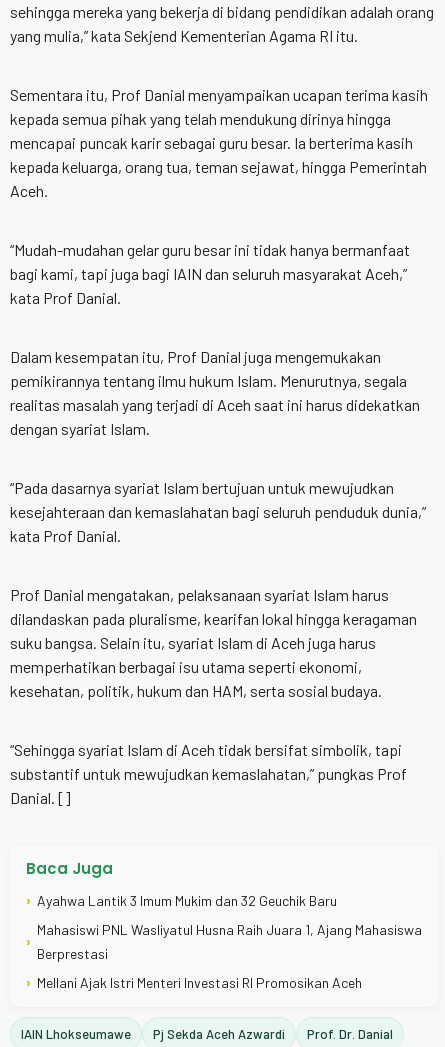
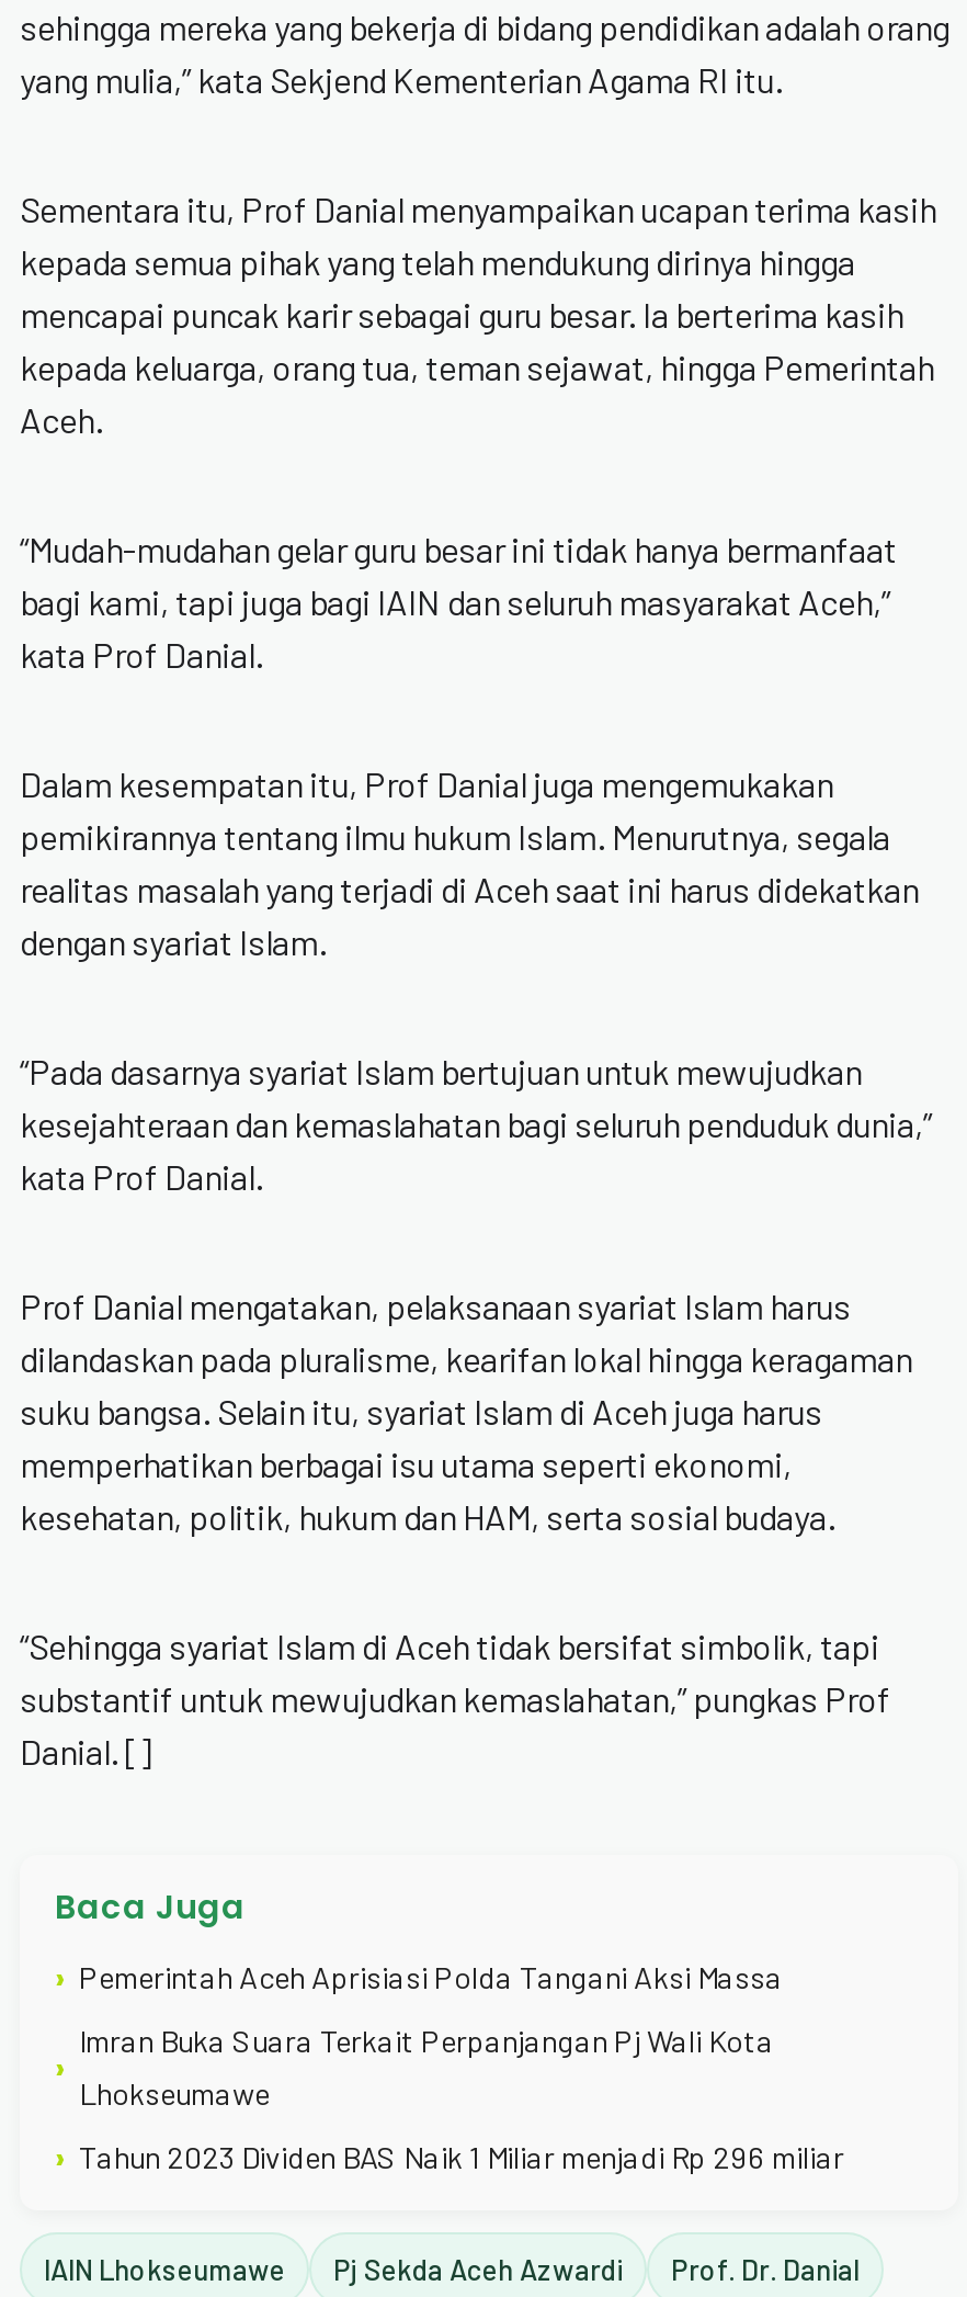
- › Ayahwa Lantik 3 Imum Mukim dan 32 Geuchik Baru
+ › Pemerintah Aceh Aprisiasi Polda Tangani Aksi Massa

- Mahasiswi PNL Wasliyatul Husna Raih Juara 1, Ajang Mahasiswa
- Berprestasi
+ Imran Buka Suara Terkait Perpanjangan Pj Wali Kota
+ Lhokseumawe

- › Mellani Ajak Istri Menteri Investasi RI Promosikan Aceh
+ › Tahun 2023 Dividen BAS Naik 1 Miliar menjadi Rp 296 miliar
